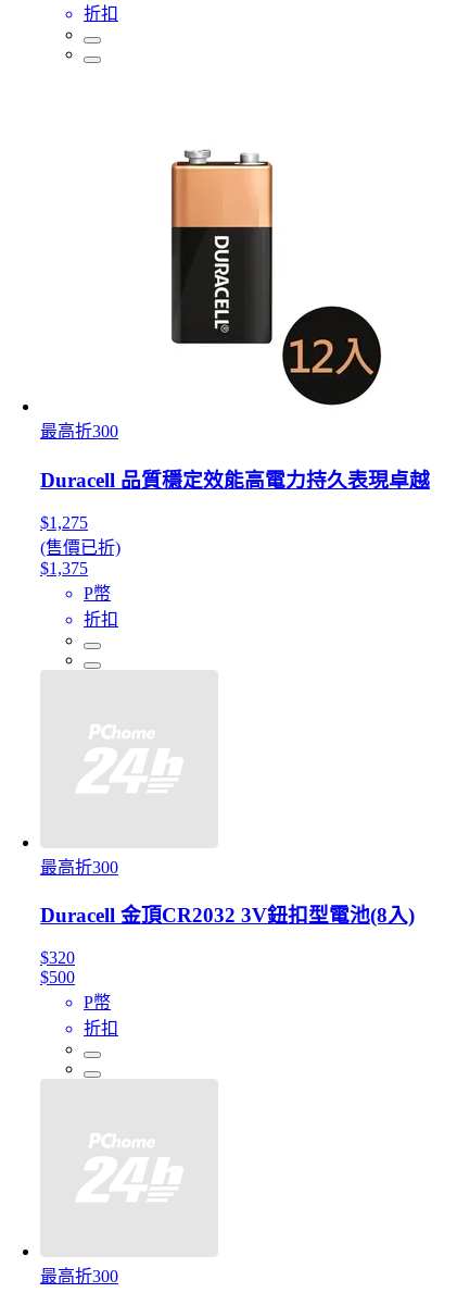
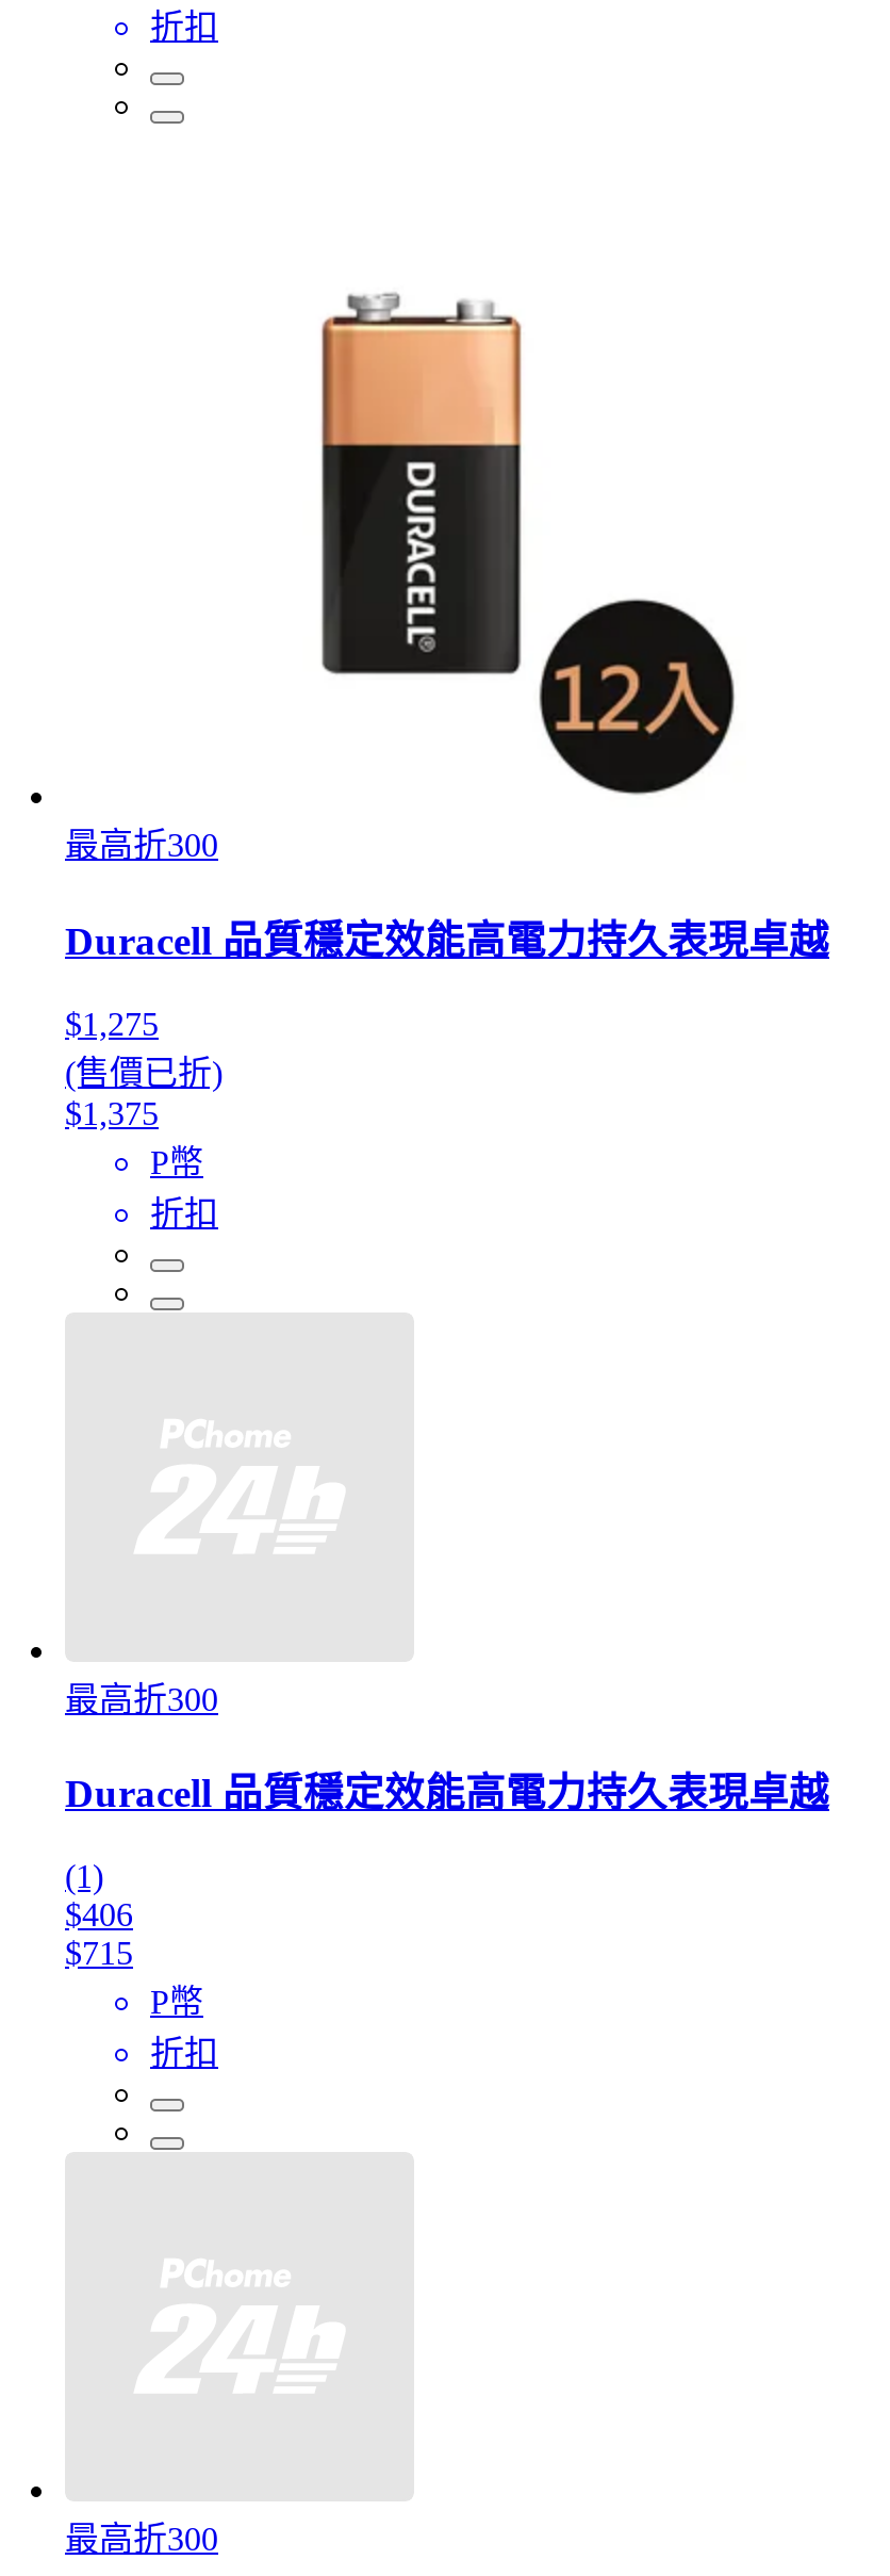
- Duracell 金頂CR2032 3V鈕扣型電池(8入)
+ Duracell 品質穩定效能高電力持久表現卓越

- $320
- $500
+ (1)
+ $406
+ $715
